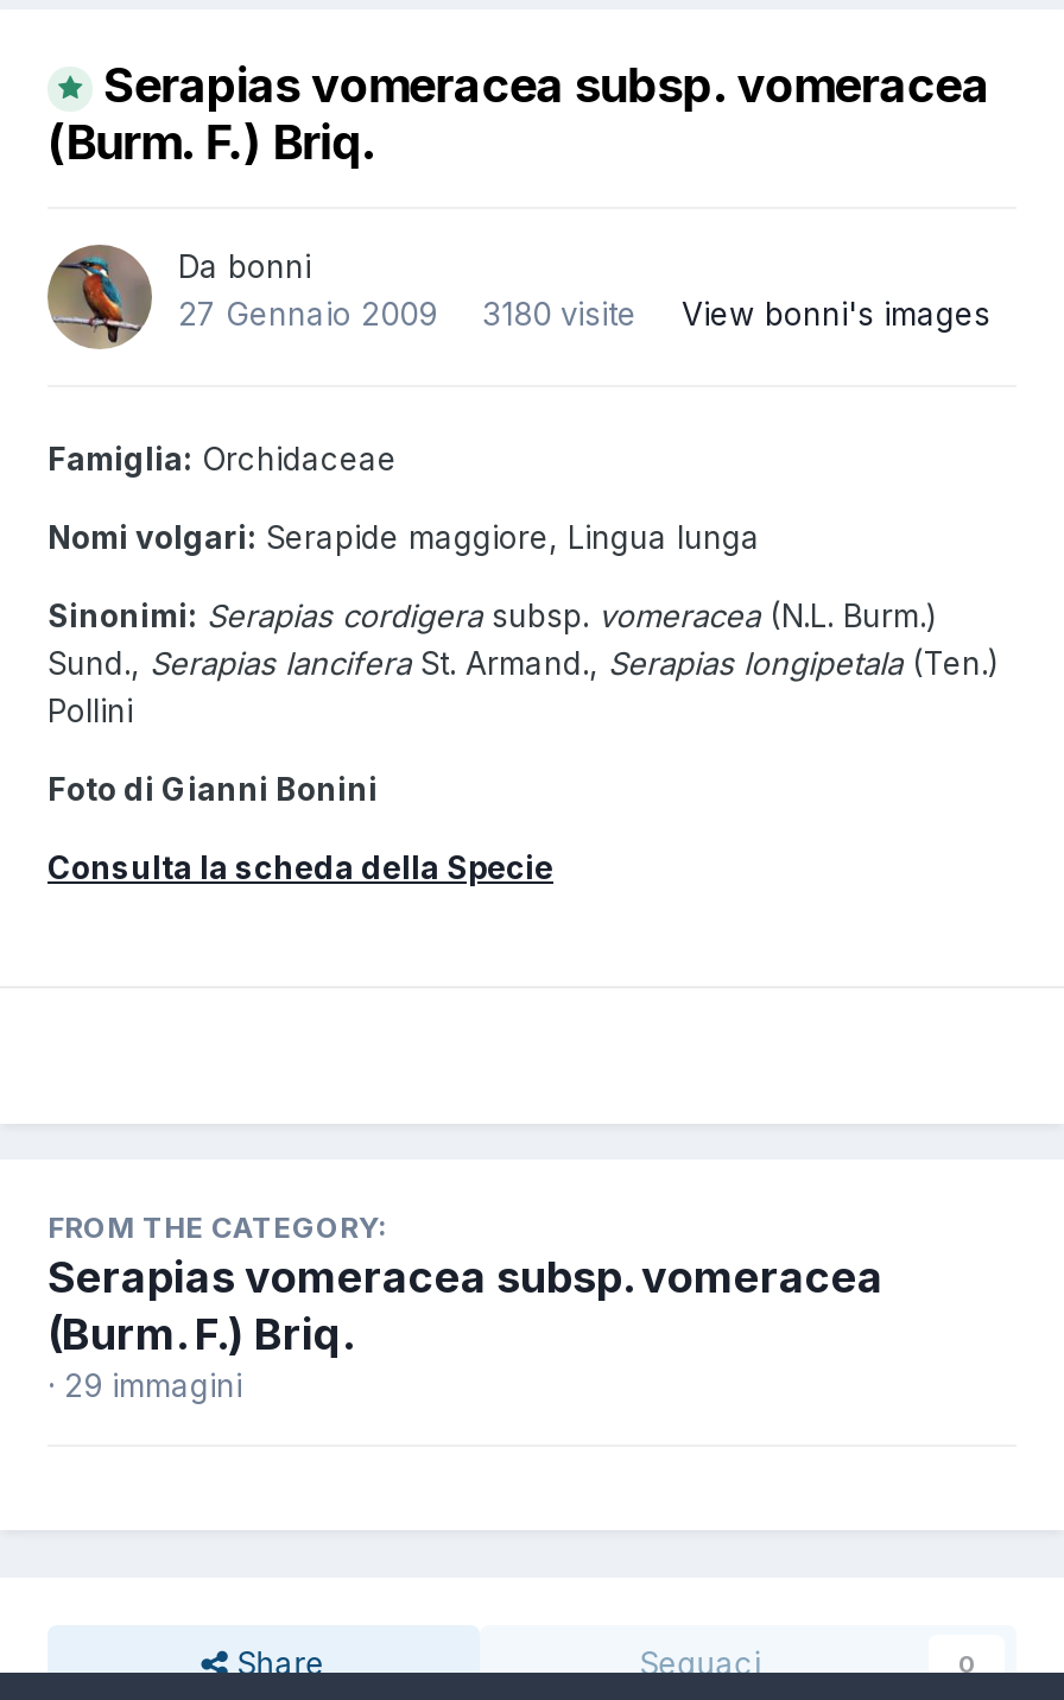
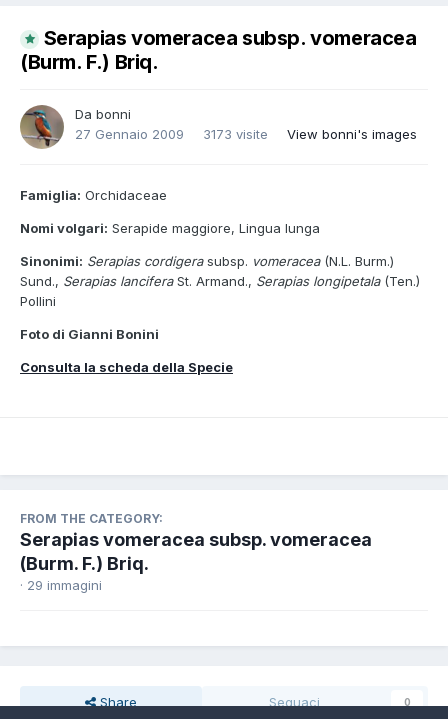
- 27 Gennaio 2009 3180 visite View bonni's images
+ 27 Gennaio 2009 3173 visite View bonni's images
